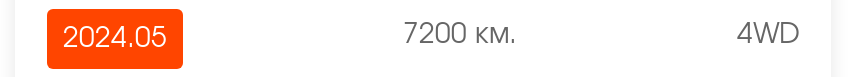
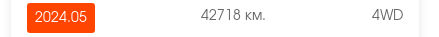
- 7200 км.
+ 42718 км.
